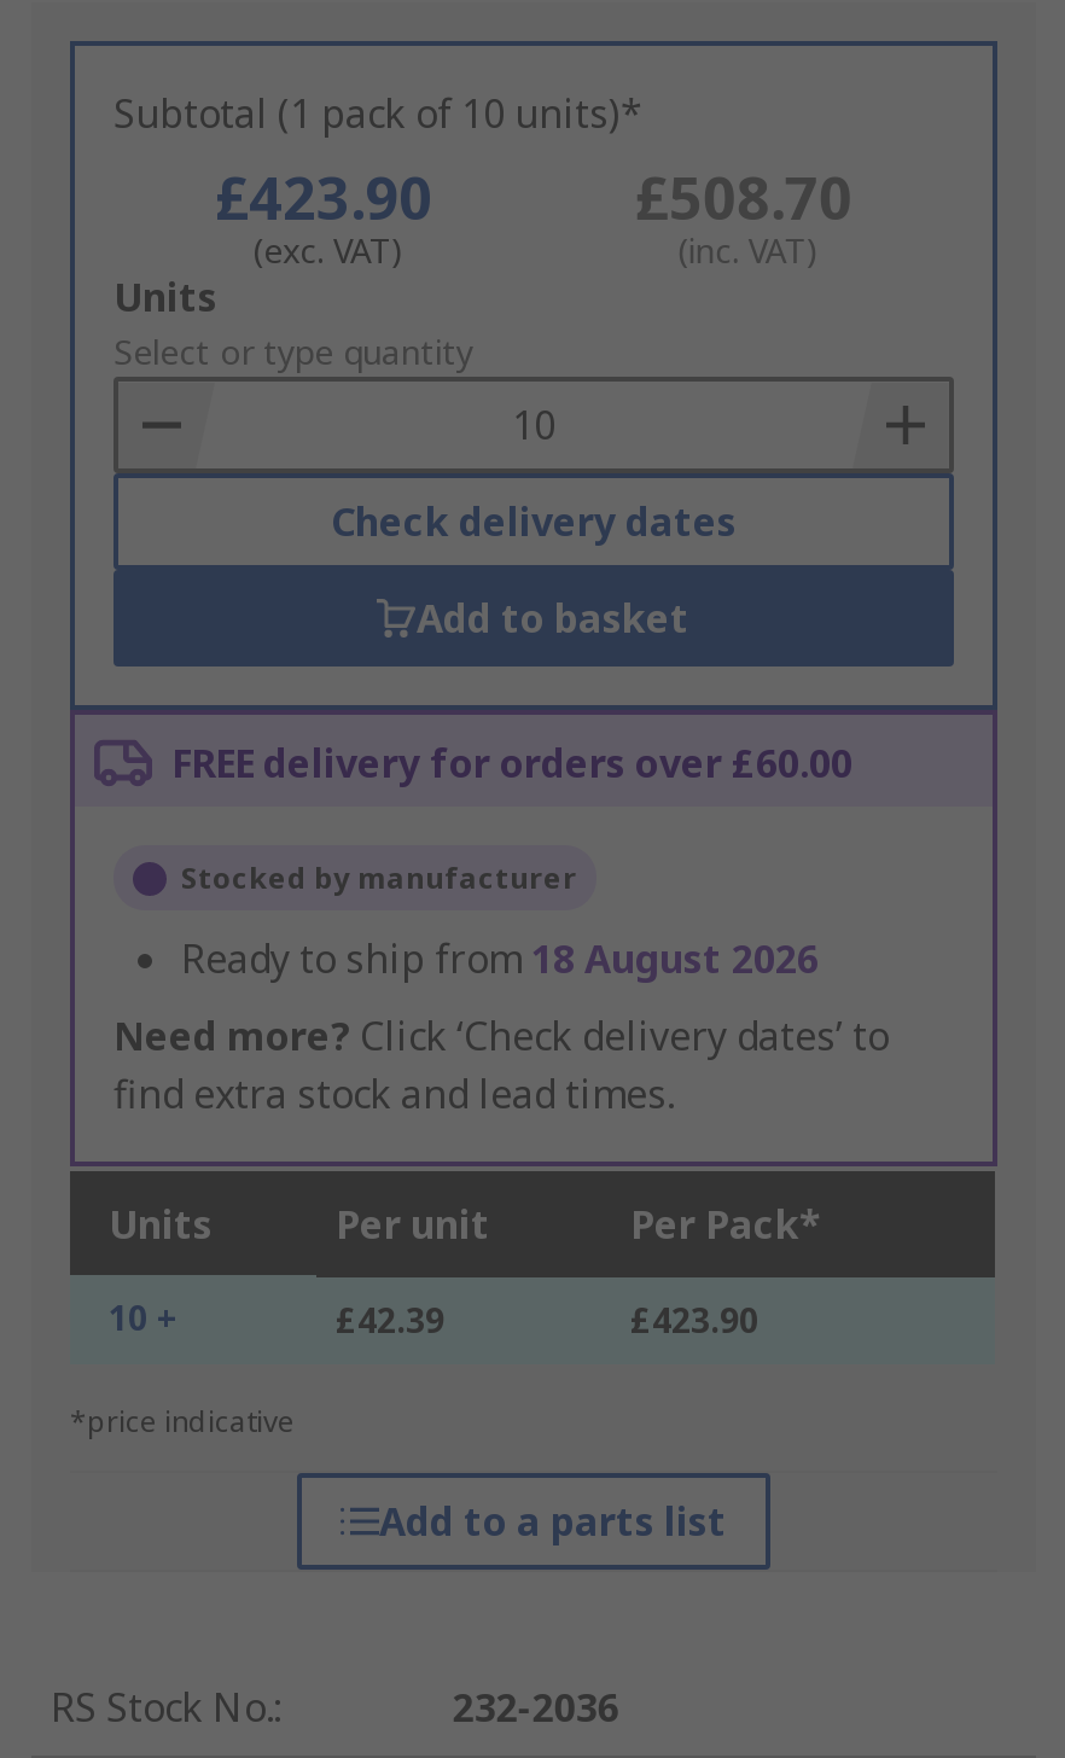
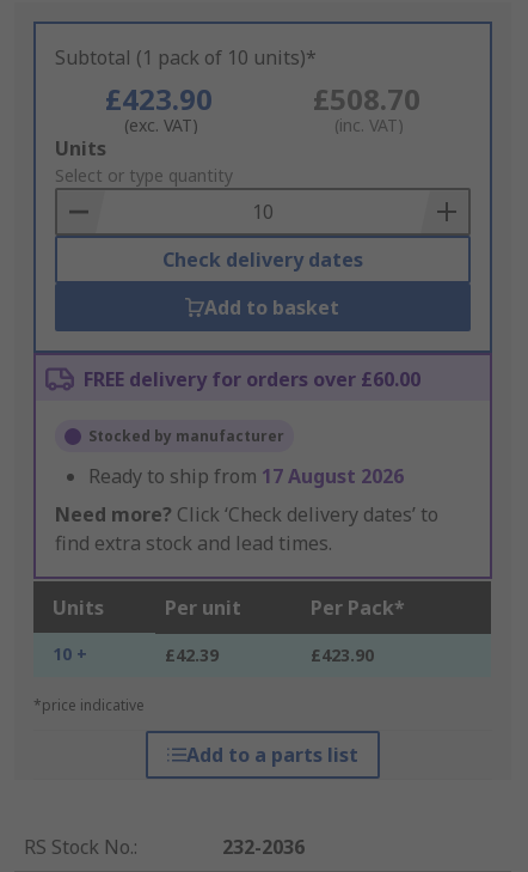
- Ready to ship from 18 August 2026
+ Ready to ship from 17 August 2026
